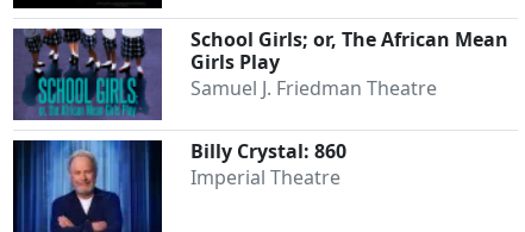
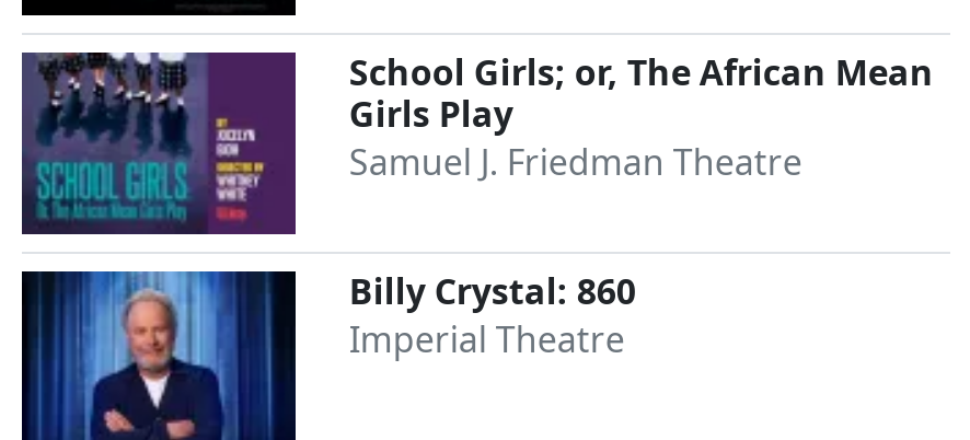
- [image]
+ [image]
